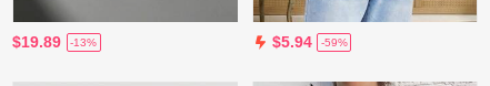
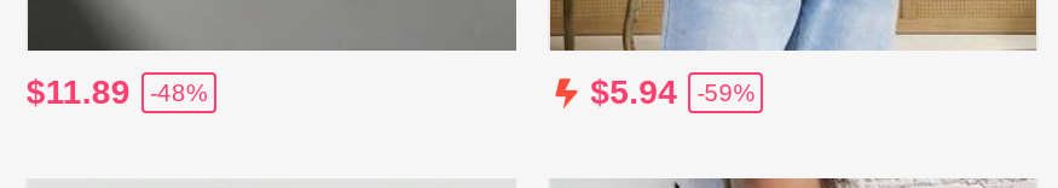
- $19.89
+ $11.89

- -13%
+ -48%
